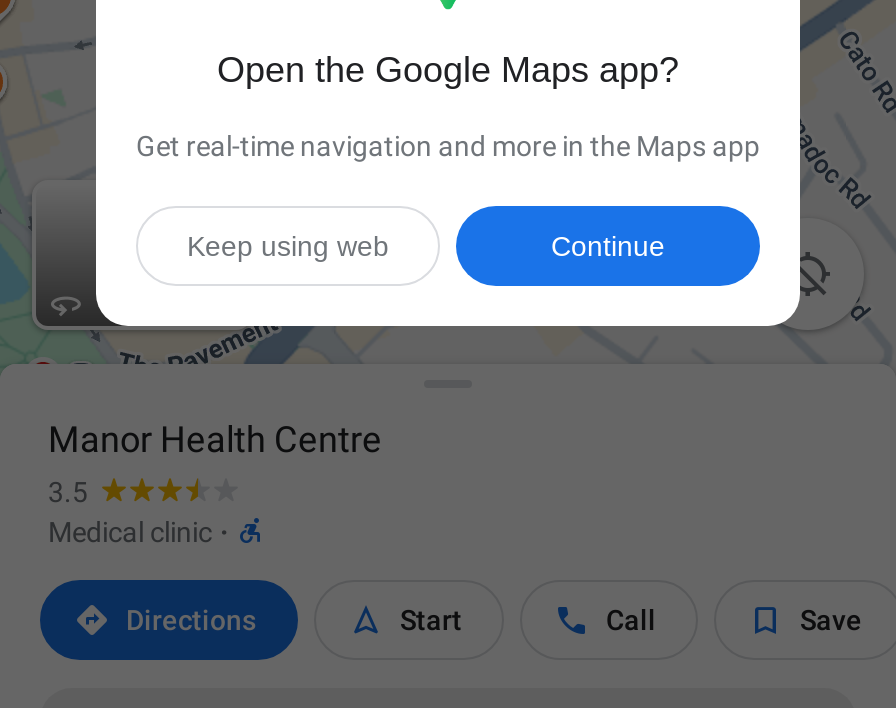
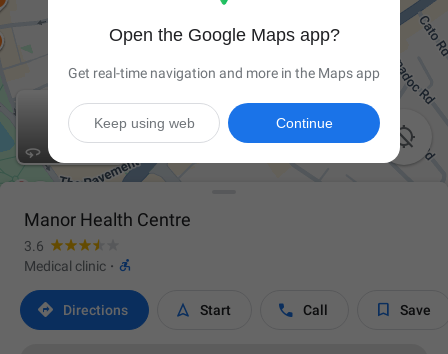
- 3.5
+ 3.6
